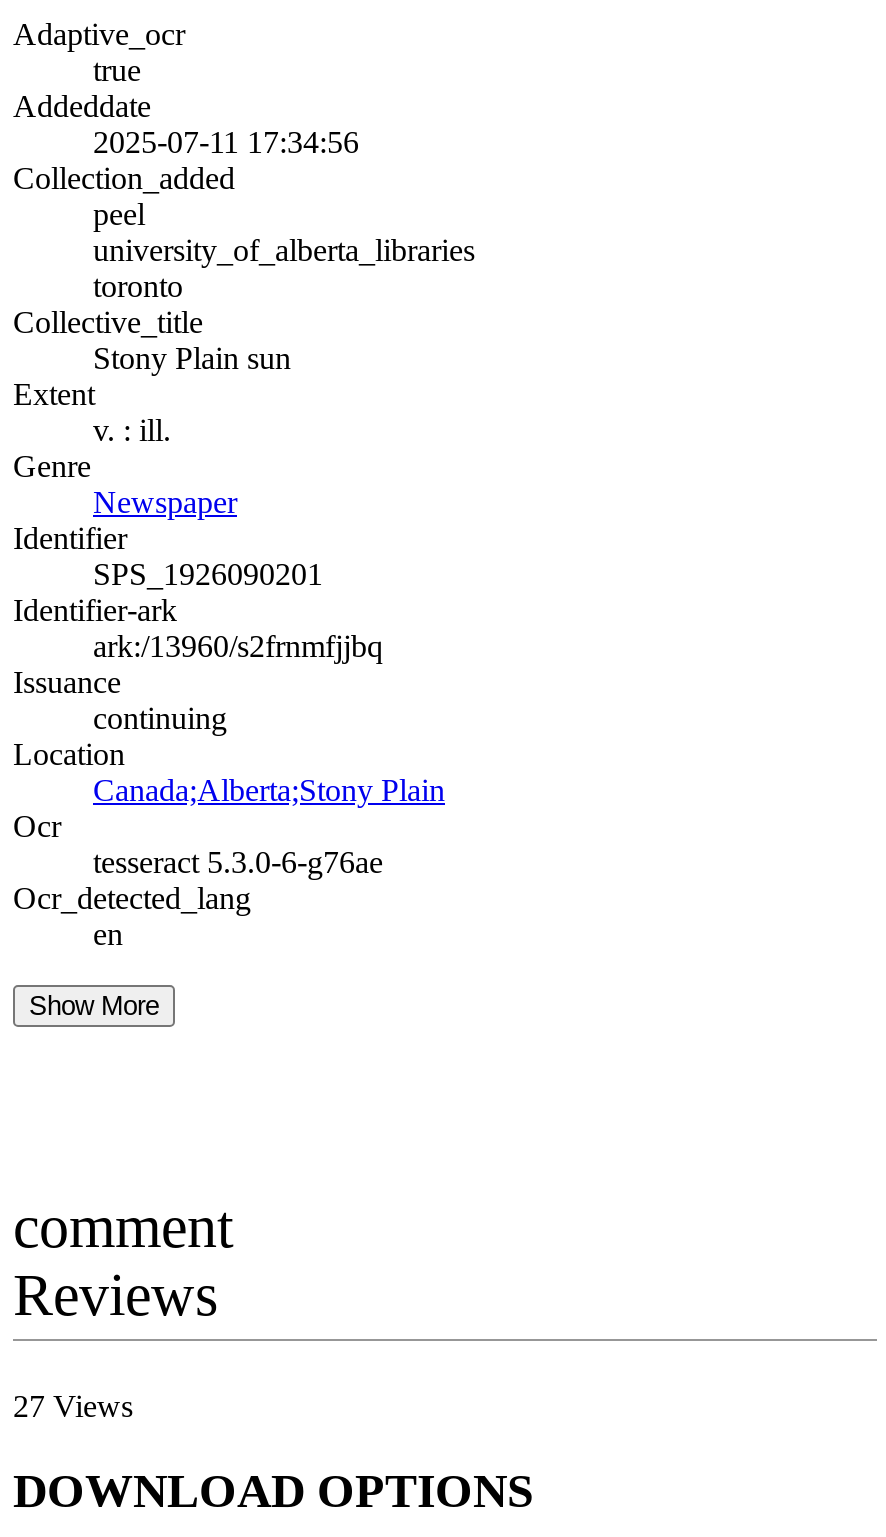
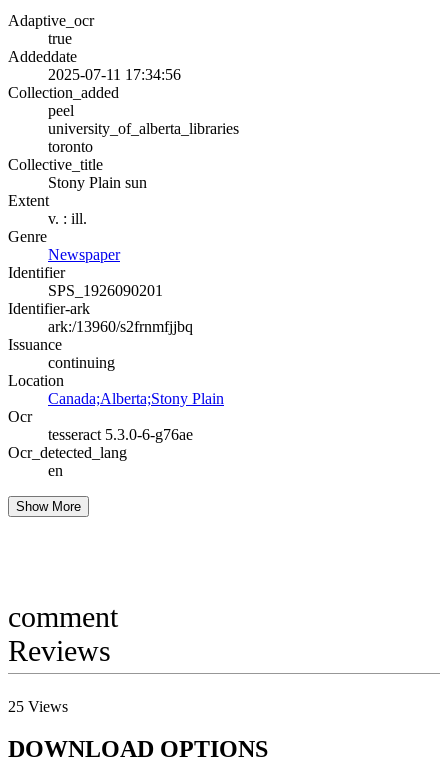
- 27 Views
+ 25 Views
